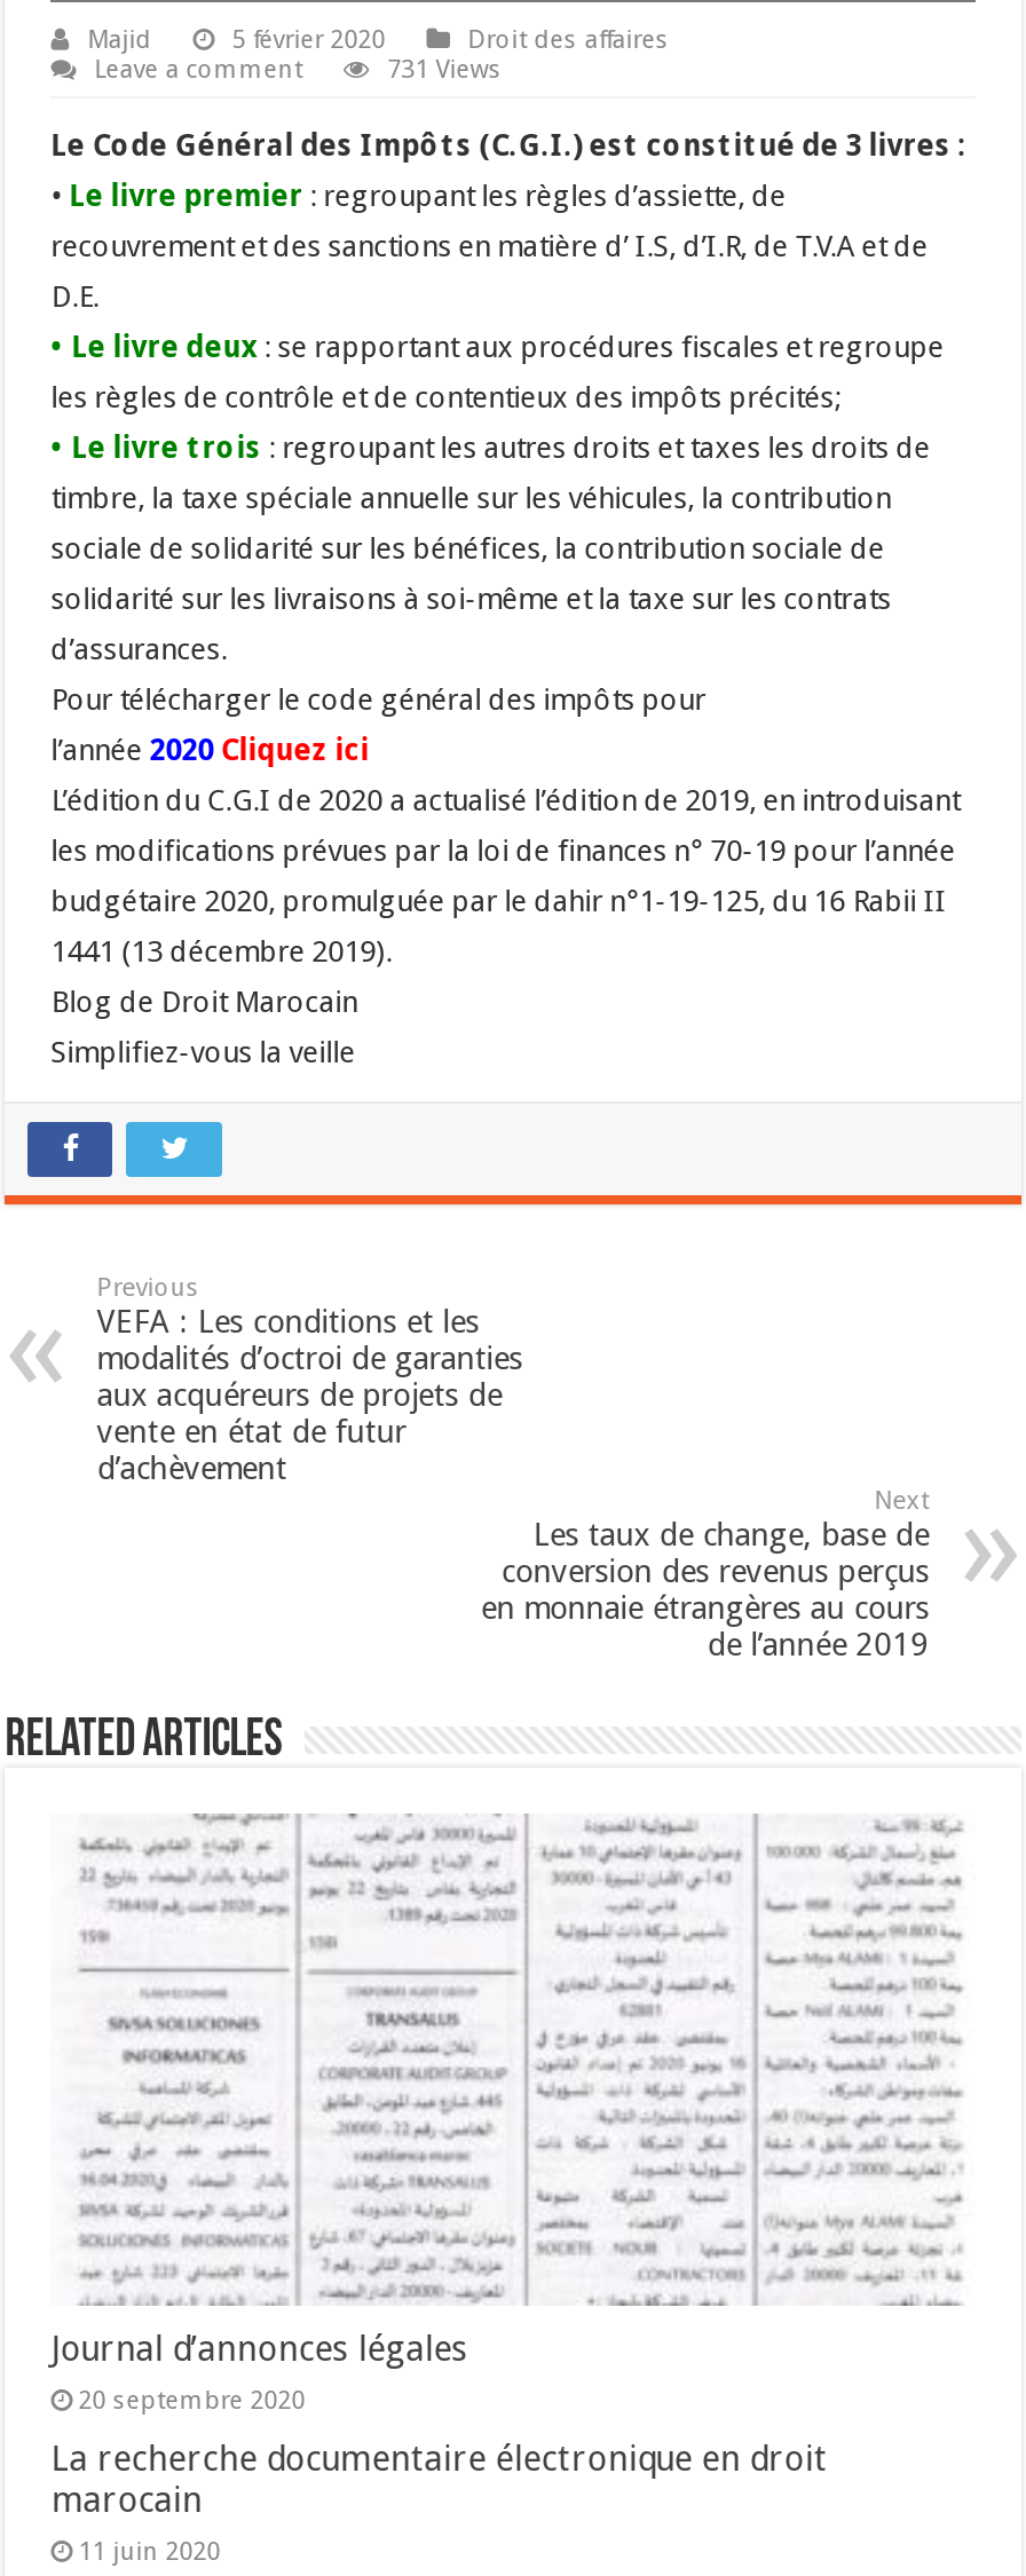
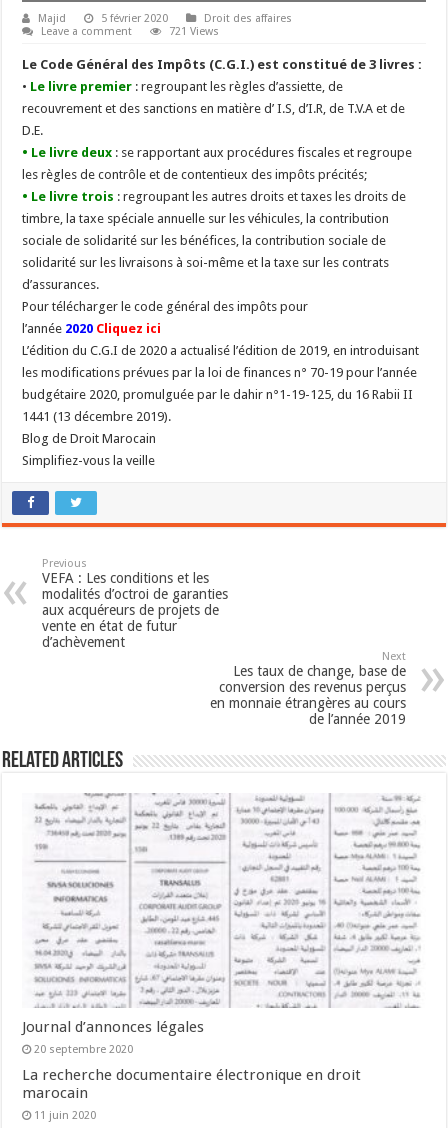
- 731 Views
+ 721 Views
